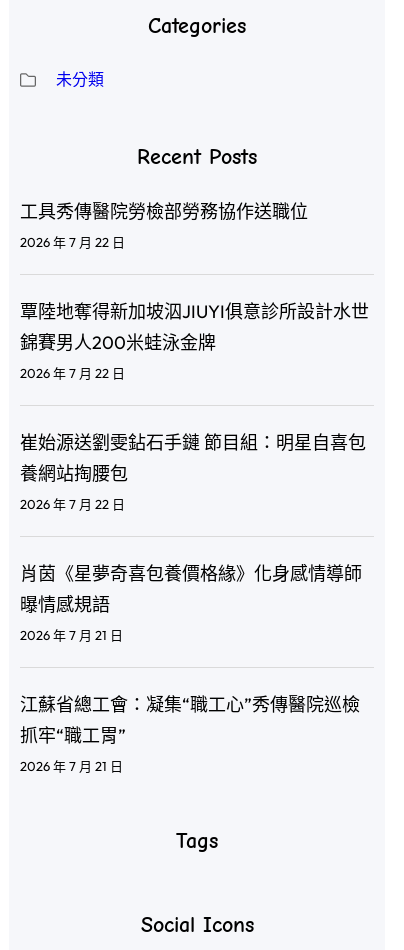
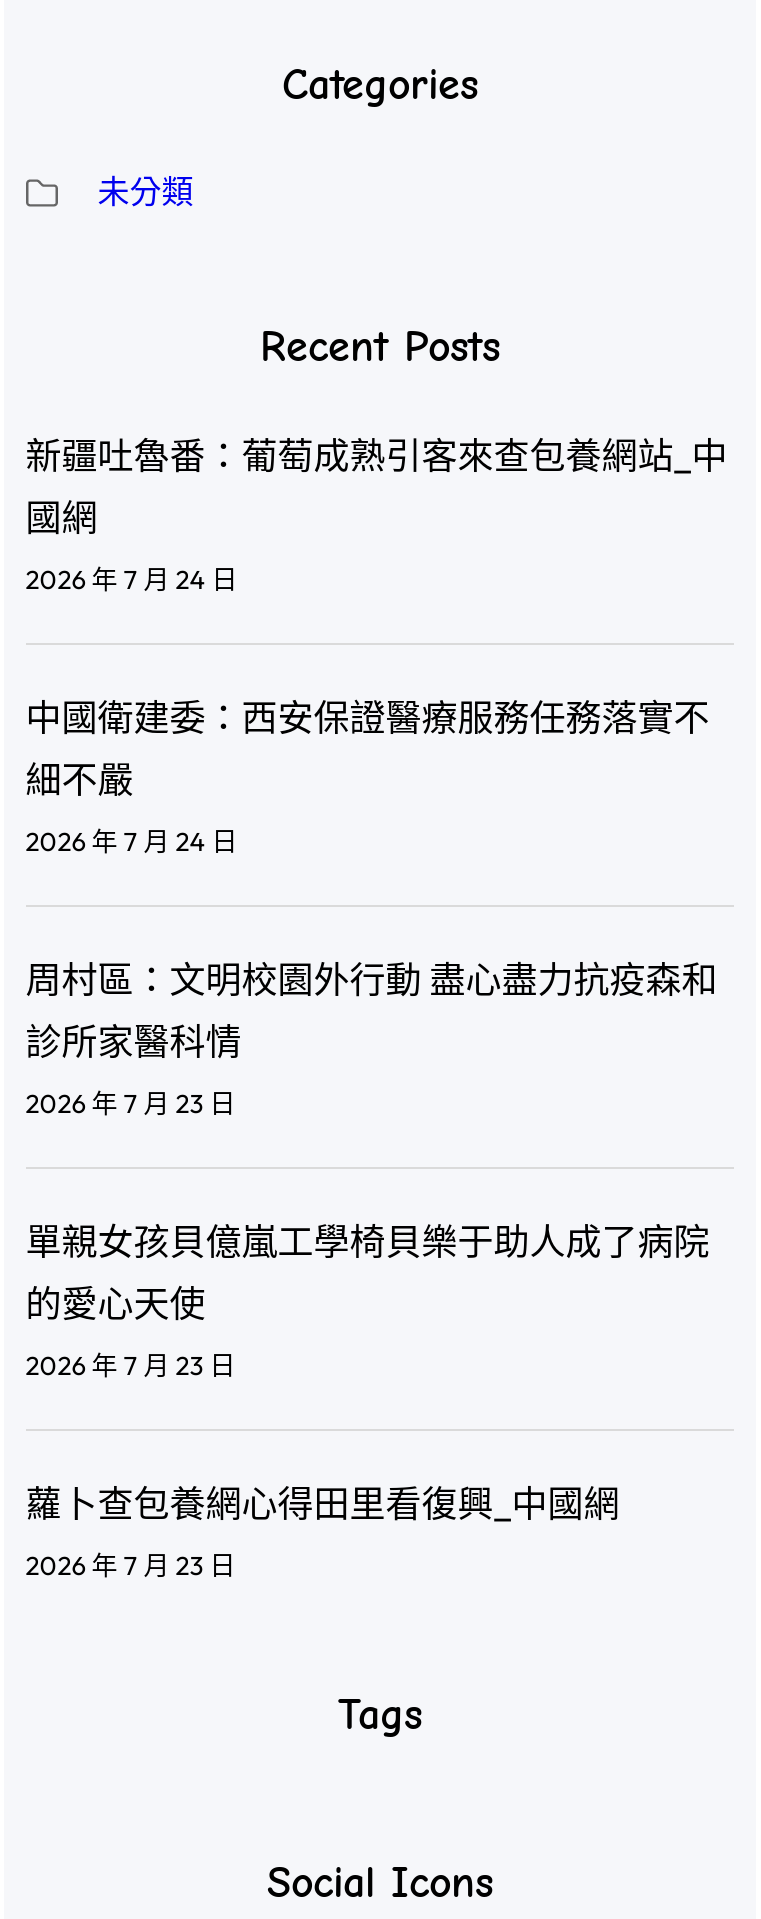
- 工具秀傳醫院勞檢部勞務協作送職位
+ 新疆吐魯番：葡萄成熟引客來查包養網站_中
+ 國網

- 2026 年 7 月 22 日
+ 2026 年 7 月 24 日

- 覃陸地奪得新加坡泅JIUYI俱意診所設計水世
- 錦賽男人200米蛙泳金牌
+ 中國衛建委：西安保證醫療服務任務落實不
+ 細不嚴

- 2026 年 7 月 22 日
+ 2026 年 7 月 24 日

- 崔始源送劉雯鉆石手鏈 節目組：明星自喜包
- 養網站掏腰包
+ 周村區：文明校園外行動 盡心盡力抗疫森和
+ 診所家醫科情

- 2026 年 7 月 22 日
+ 2026 年 7 月 23 日

- 肖茵《星夢奇喜包養價格緣》化身感情導師
- 曝情感規語
+ 單親女孩貝億嵐工學椅貝樂于助人成了病院
+ 的愛心天使

- 2026 年 7 月 21 日
+ 2026 年 7 月 23 日

- 江蘇省總工會：凝集“職工心”秀傳醫院巡檢
- 抓牢“職工胃”
+ 蘿卜查包養網心得田里看復興_中國網

- 2026 年 7 月 21 日
+ 2026 年 7 月 23 日
